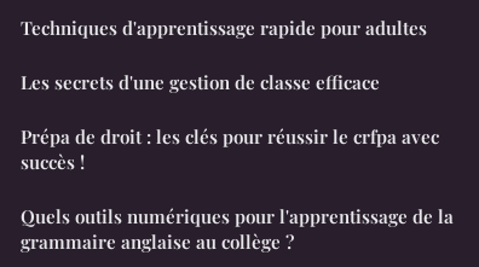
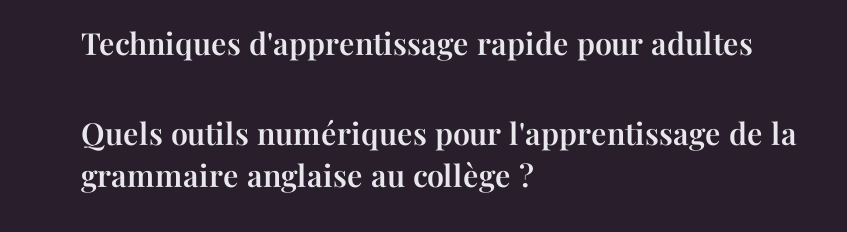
- Les secrets d'une gestion de classe efficace
- Prépa de droit : les clés pour réussir le crfpa avec
- succès !
